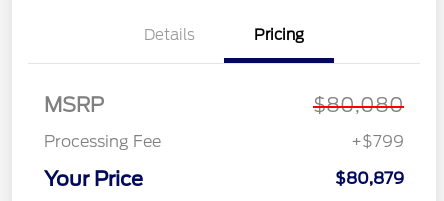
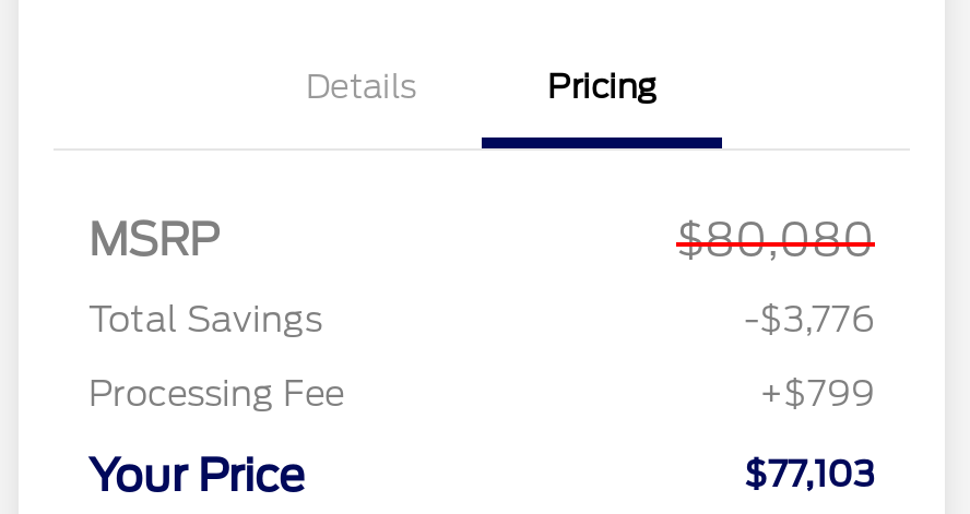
+ Total Savings
+ -$3,776

- $80,879
+ $77,103
